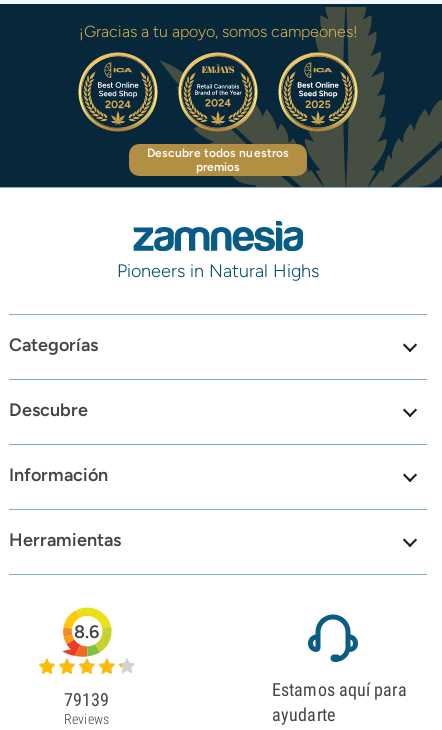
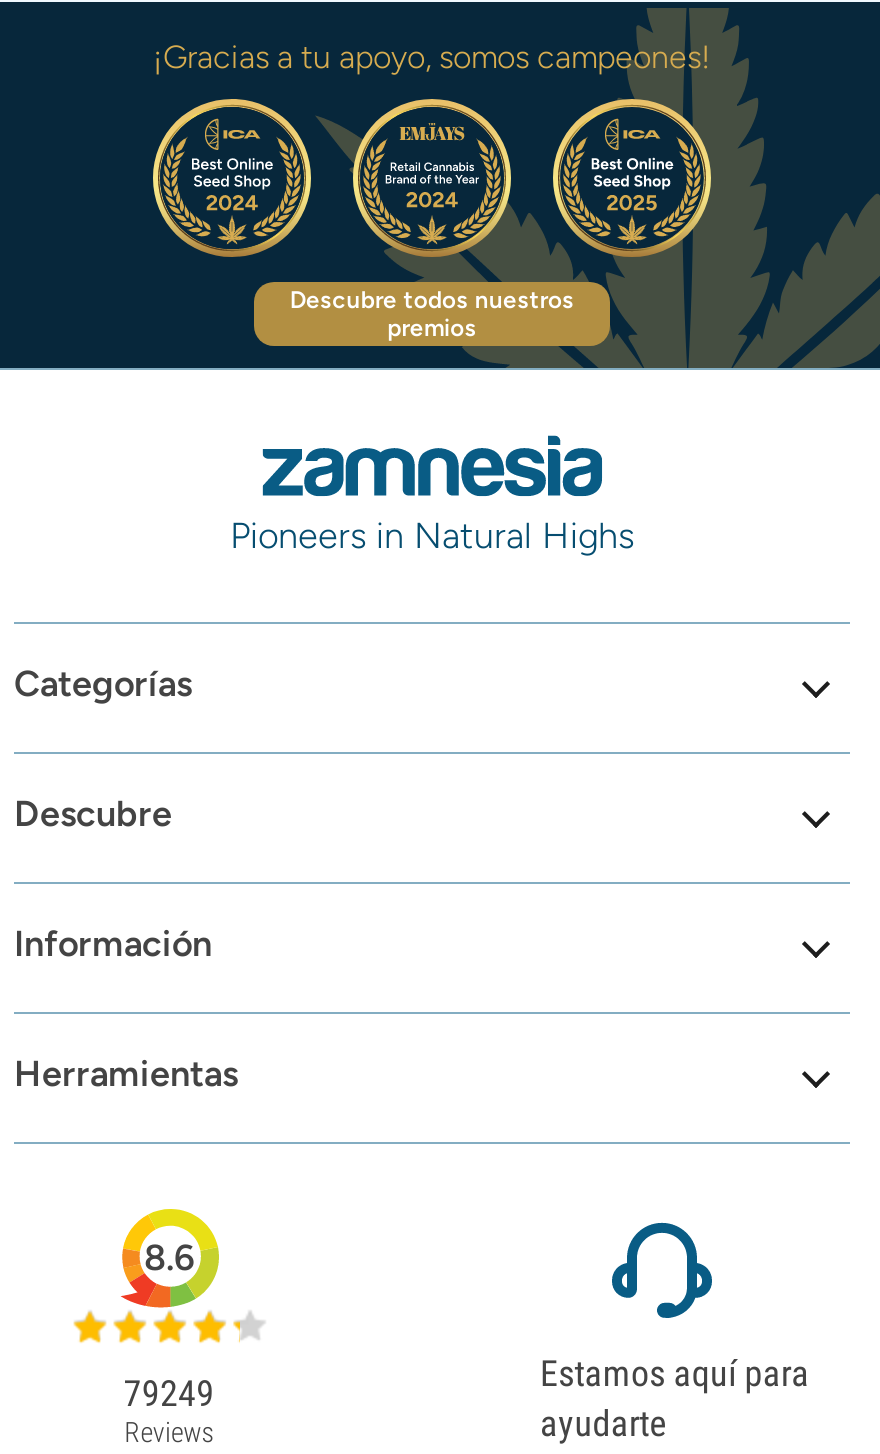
- 79139
+ 79249
